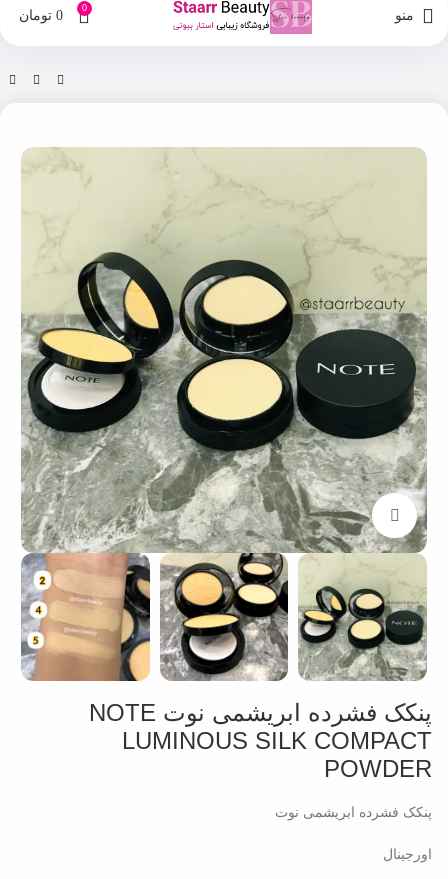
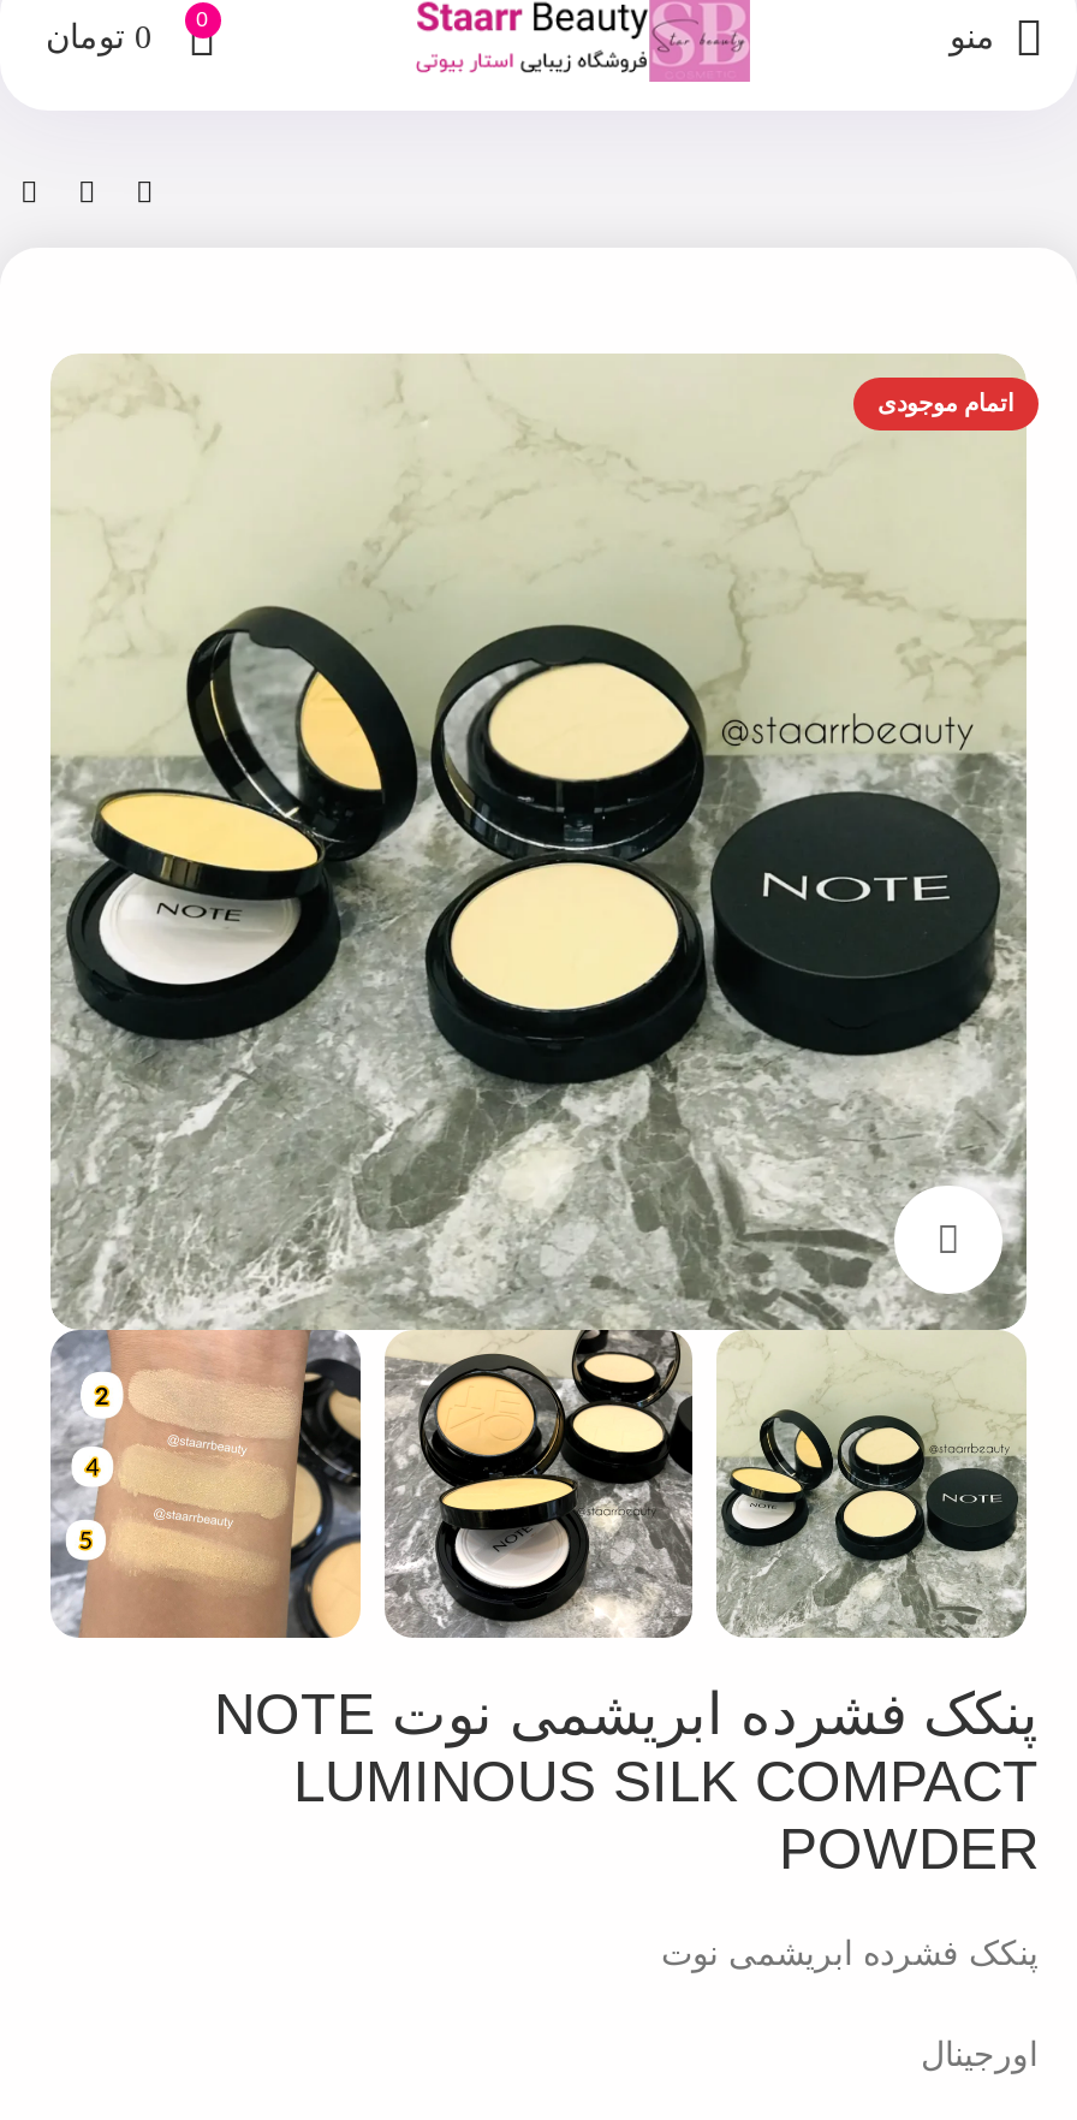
+ اتمام موجودی
